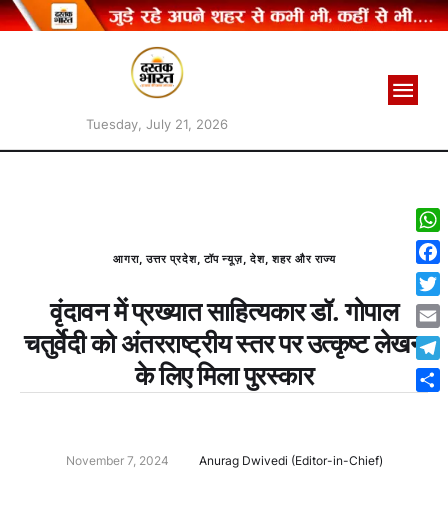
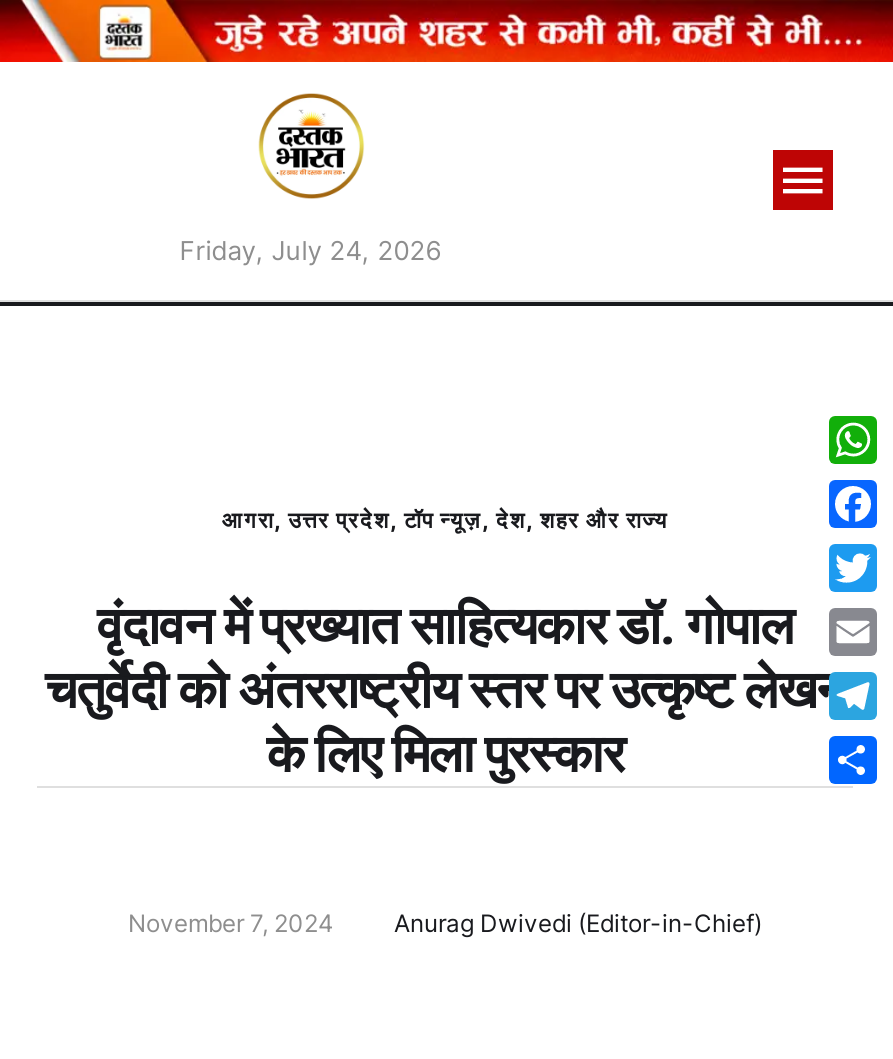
- Tuesday, July 21, 2026
+ Friday, July 24, 2026
